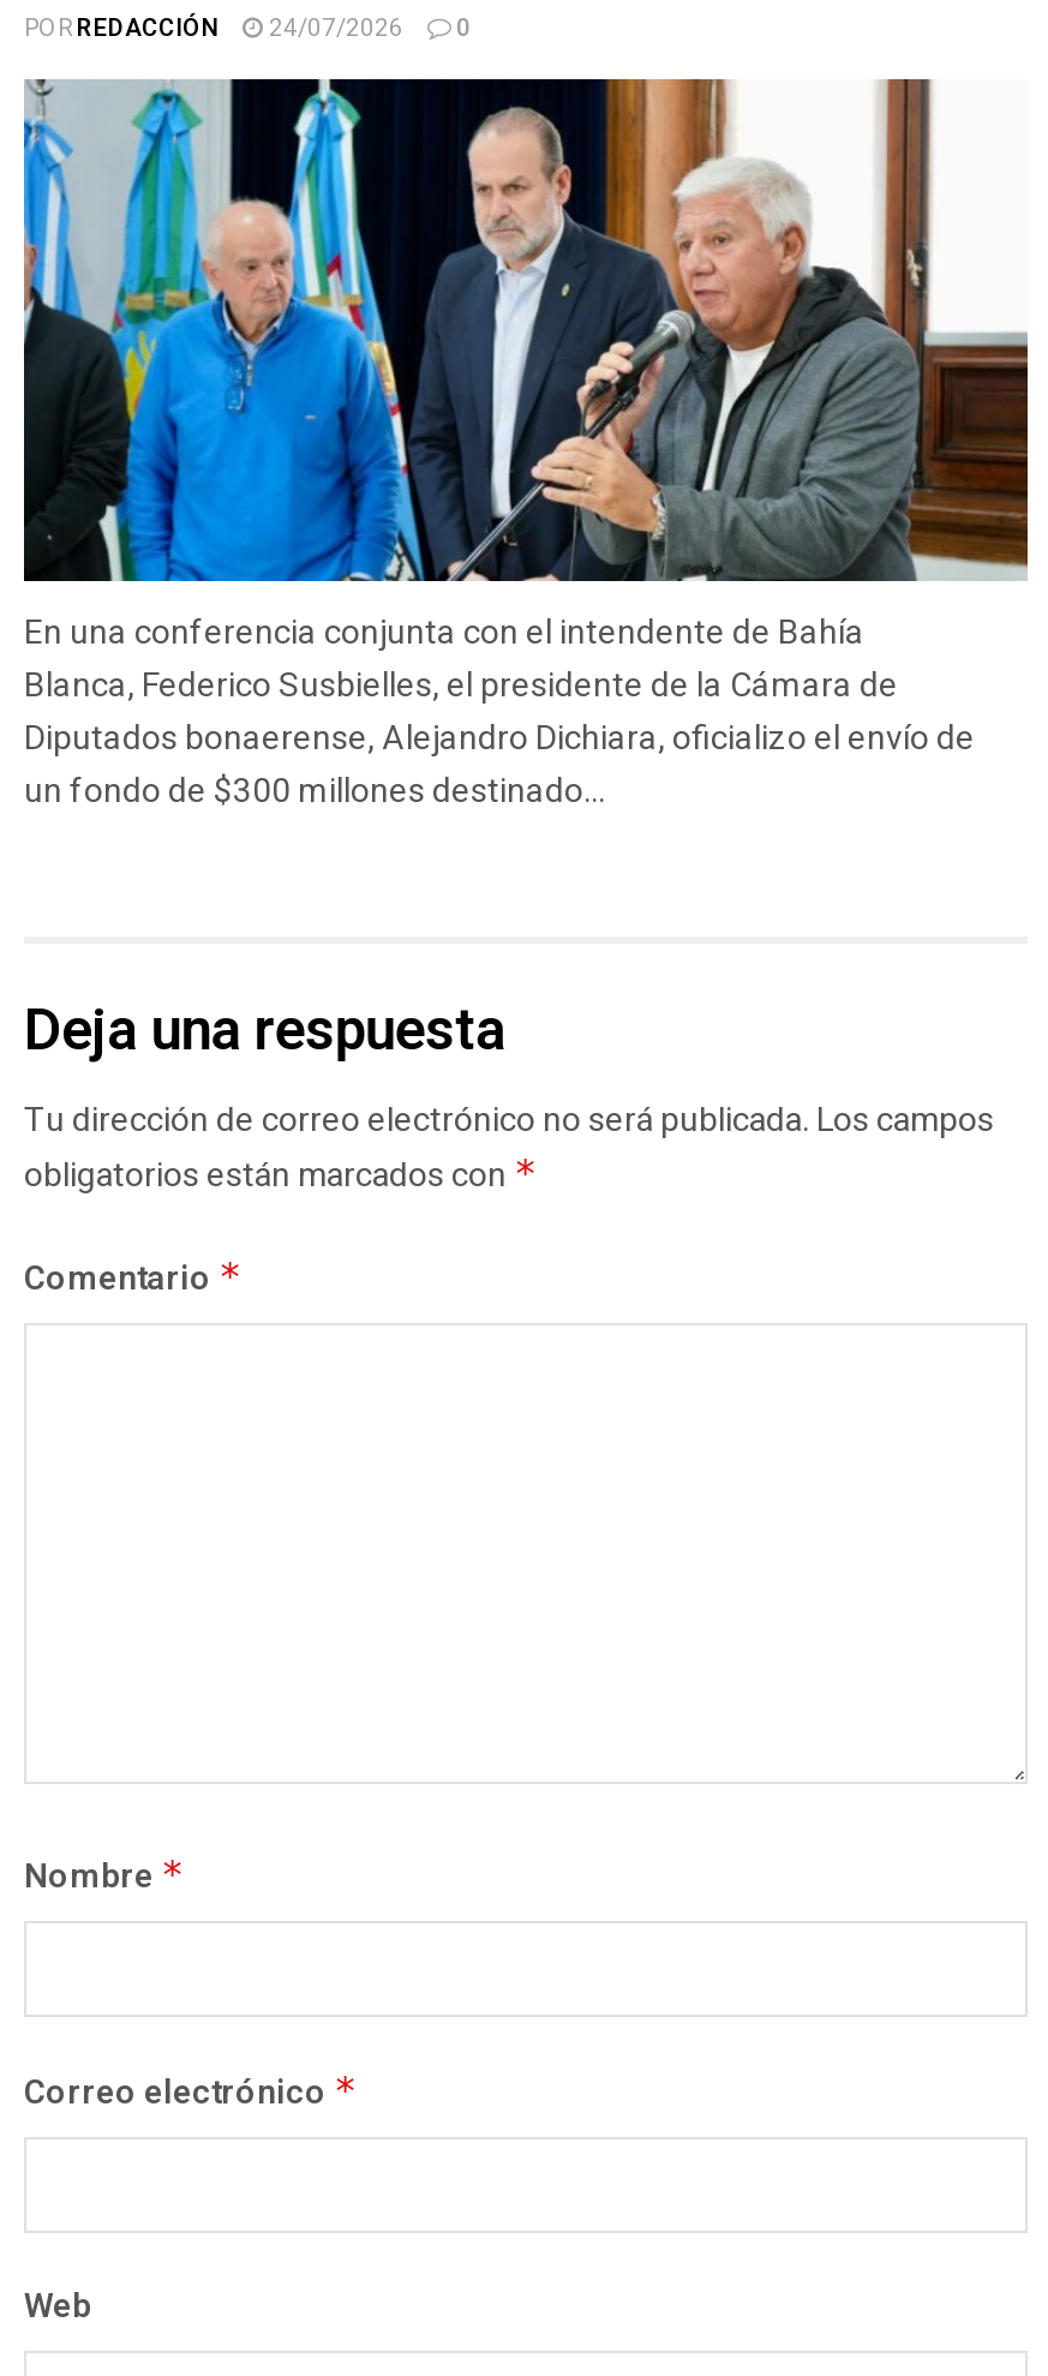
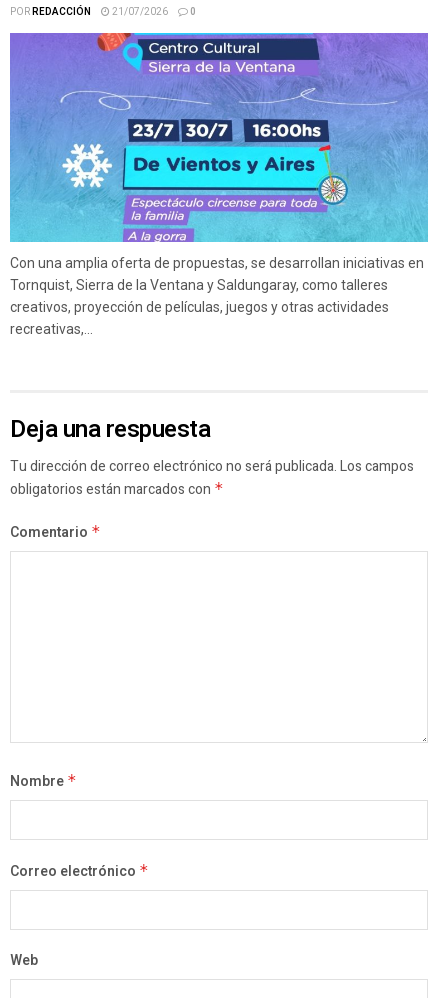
- 24/07/2026
+ 21/07/2026

- [image]
- En una conferencia conjunta con el intendente de Bahía
- Blanca, Federico Susbielles, el presidente de la Cámara de
- Diputados bonaerense, Alejandro Dichiara, oficializo el envío de
- un fondo de $300 millones destinado...
+ [image]
+ Con una amplia oferta de propuestas, se desarrollan iniciativas en
+ Tornquist, Sierra de la Ventana y Saldungaray, como talleres
+ creativos, proyección de películas, juegos y otras actividades
+ recreativas,...
